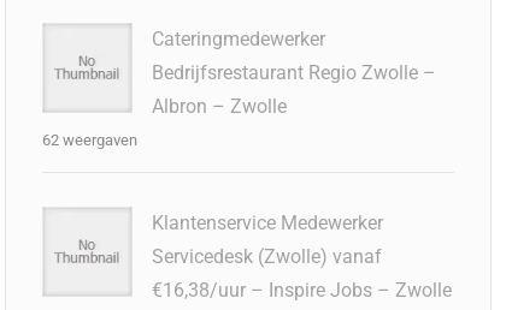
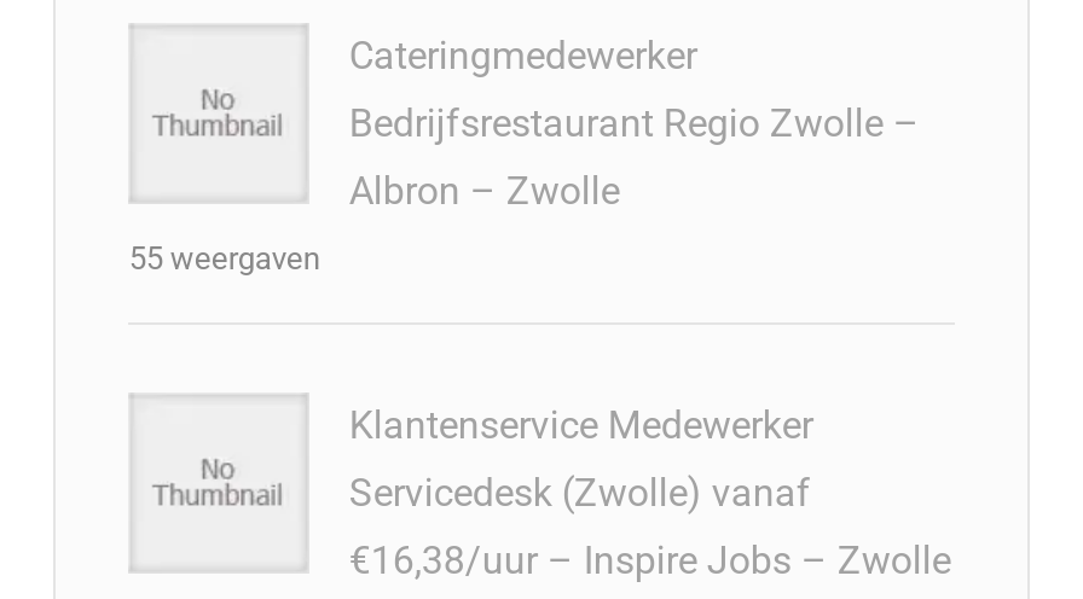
- 62 weergaven
+ 55 weergaven
